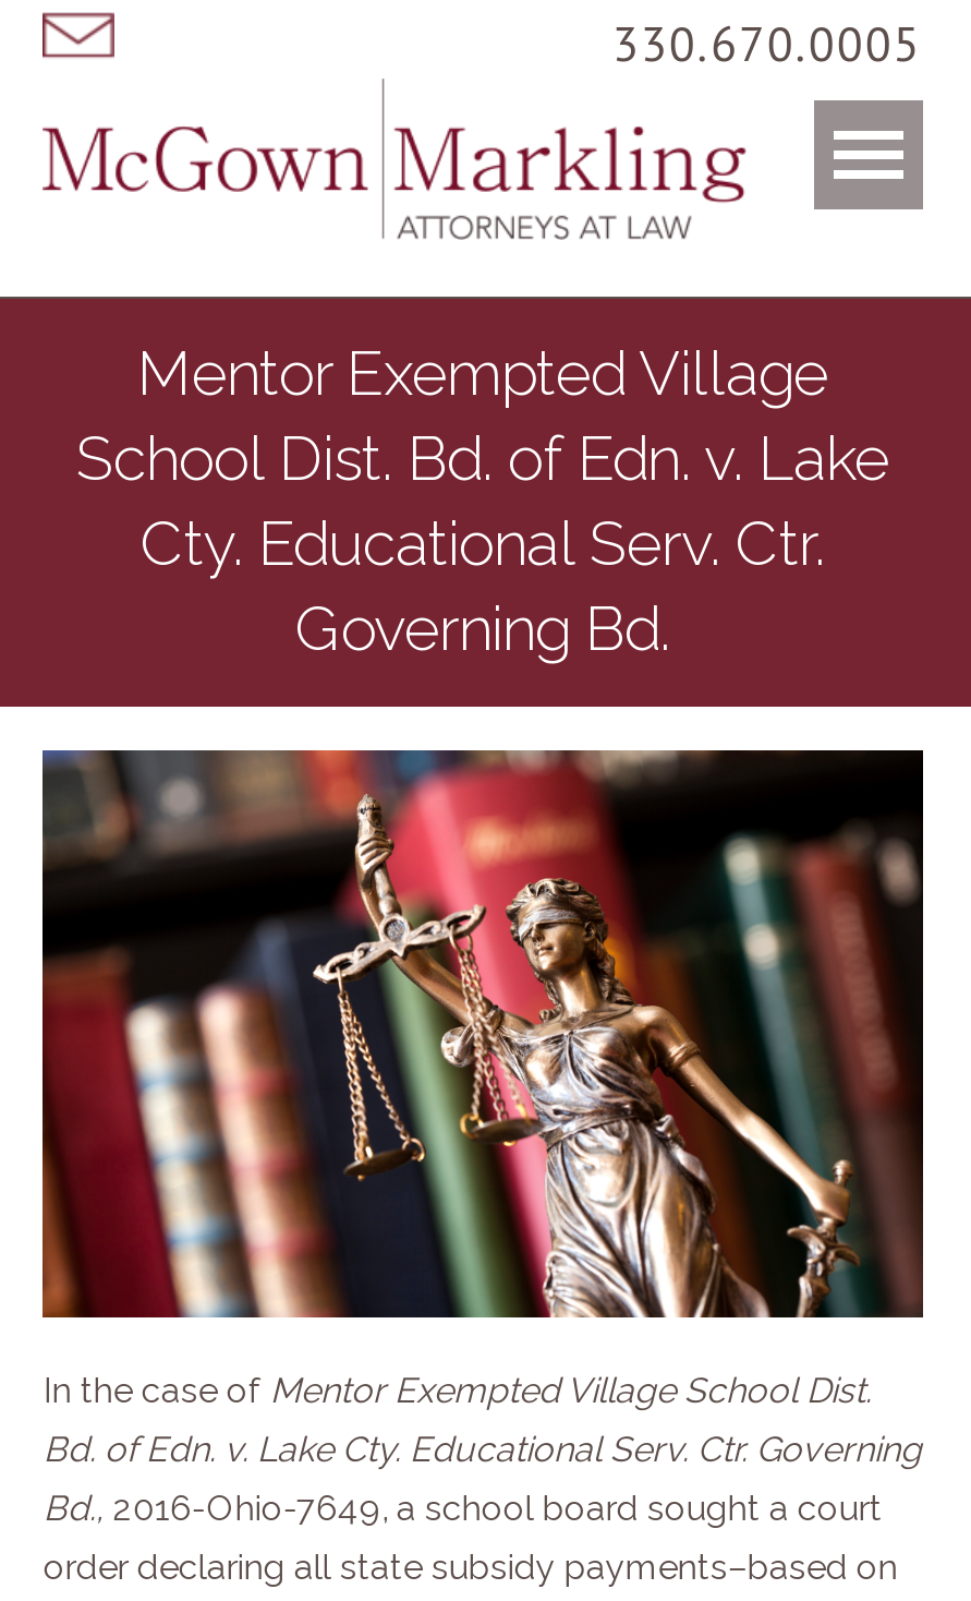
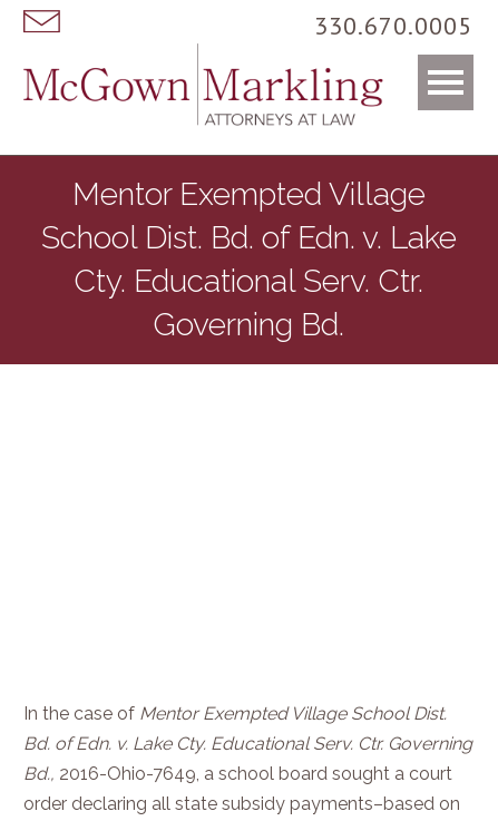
- [image]
